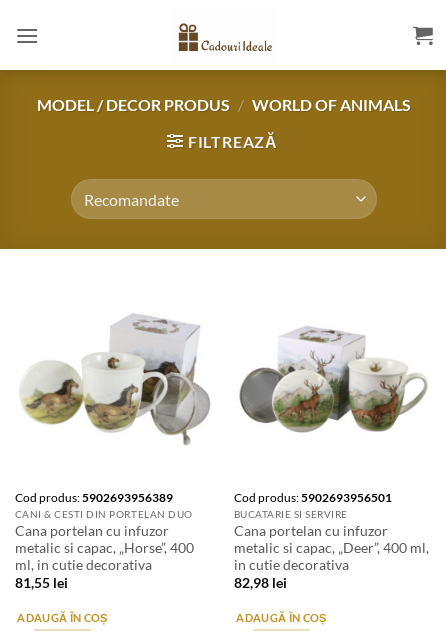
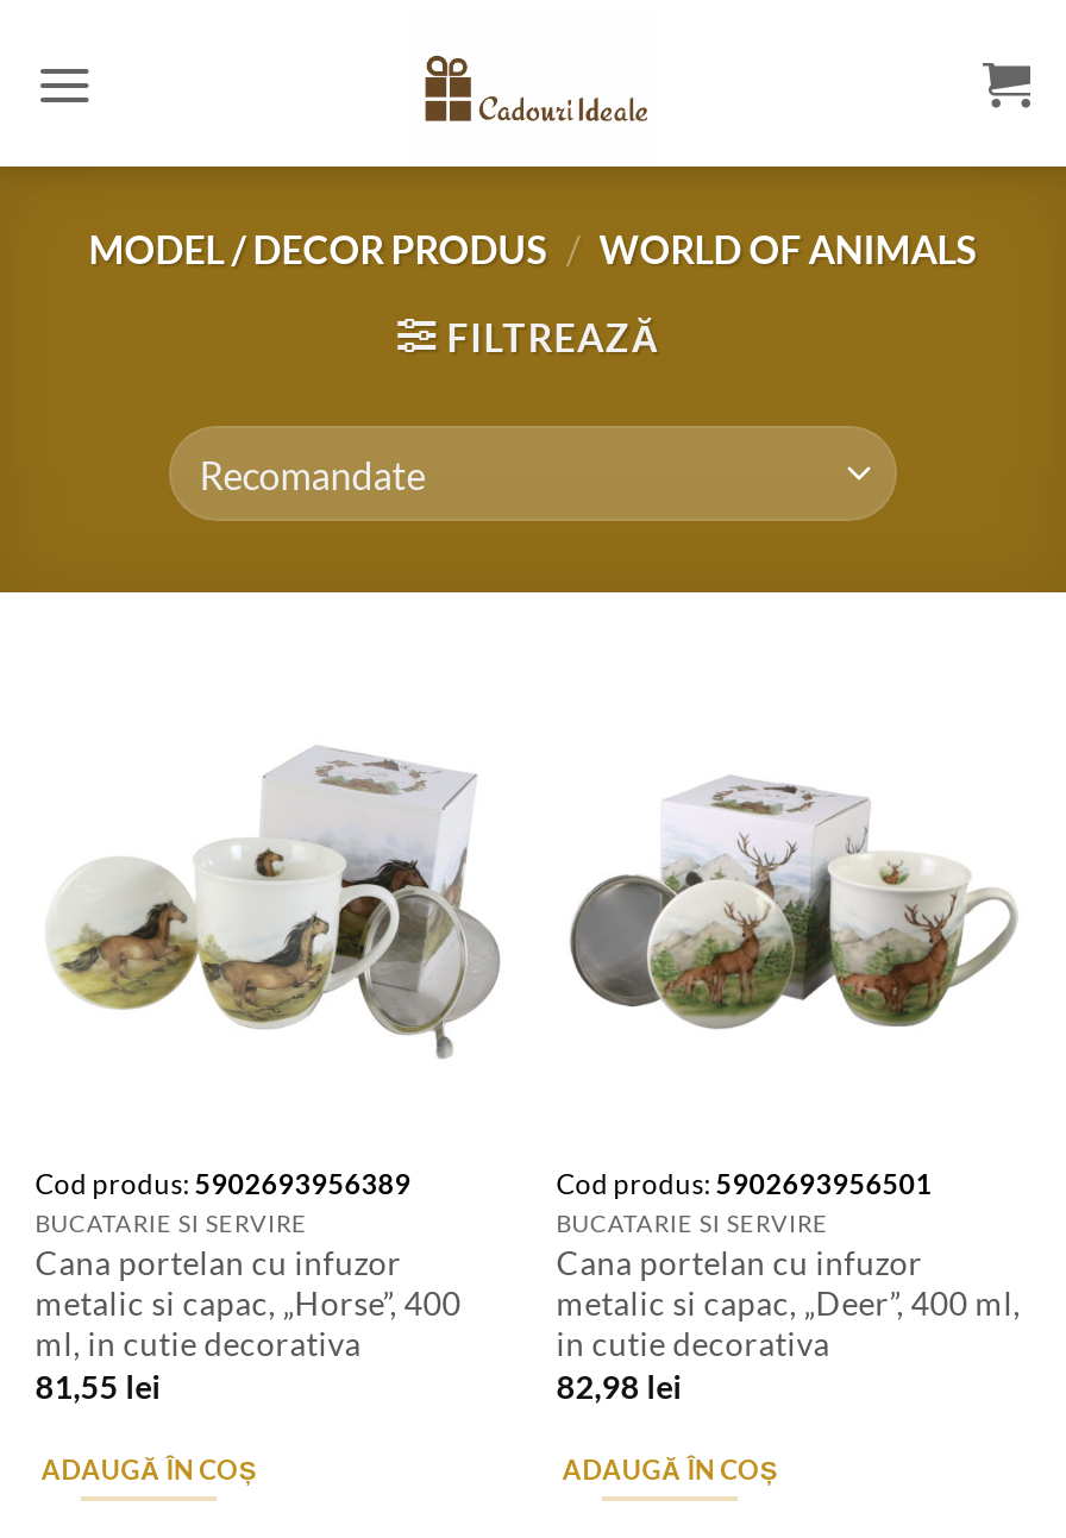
- CANI & CESTI DIN PORTELAN DUO
+ BUCATARIE SI SERVIRE
